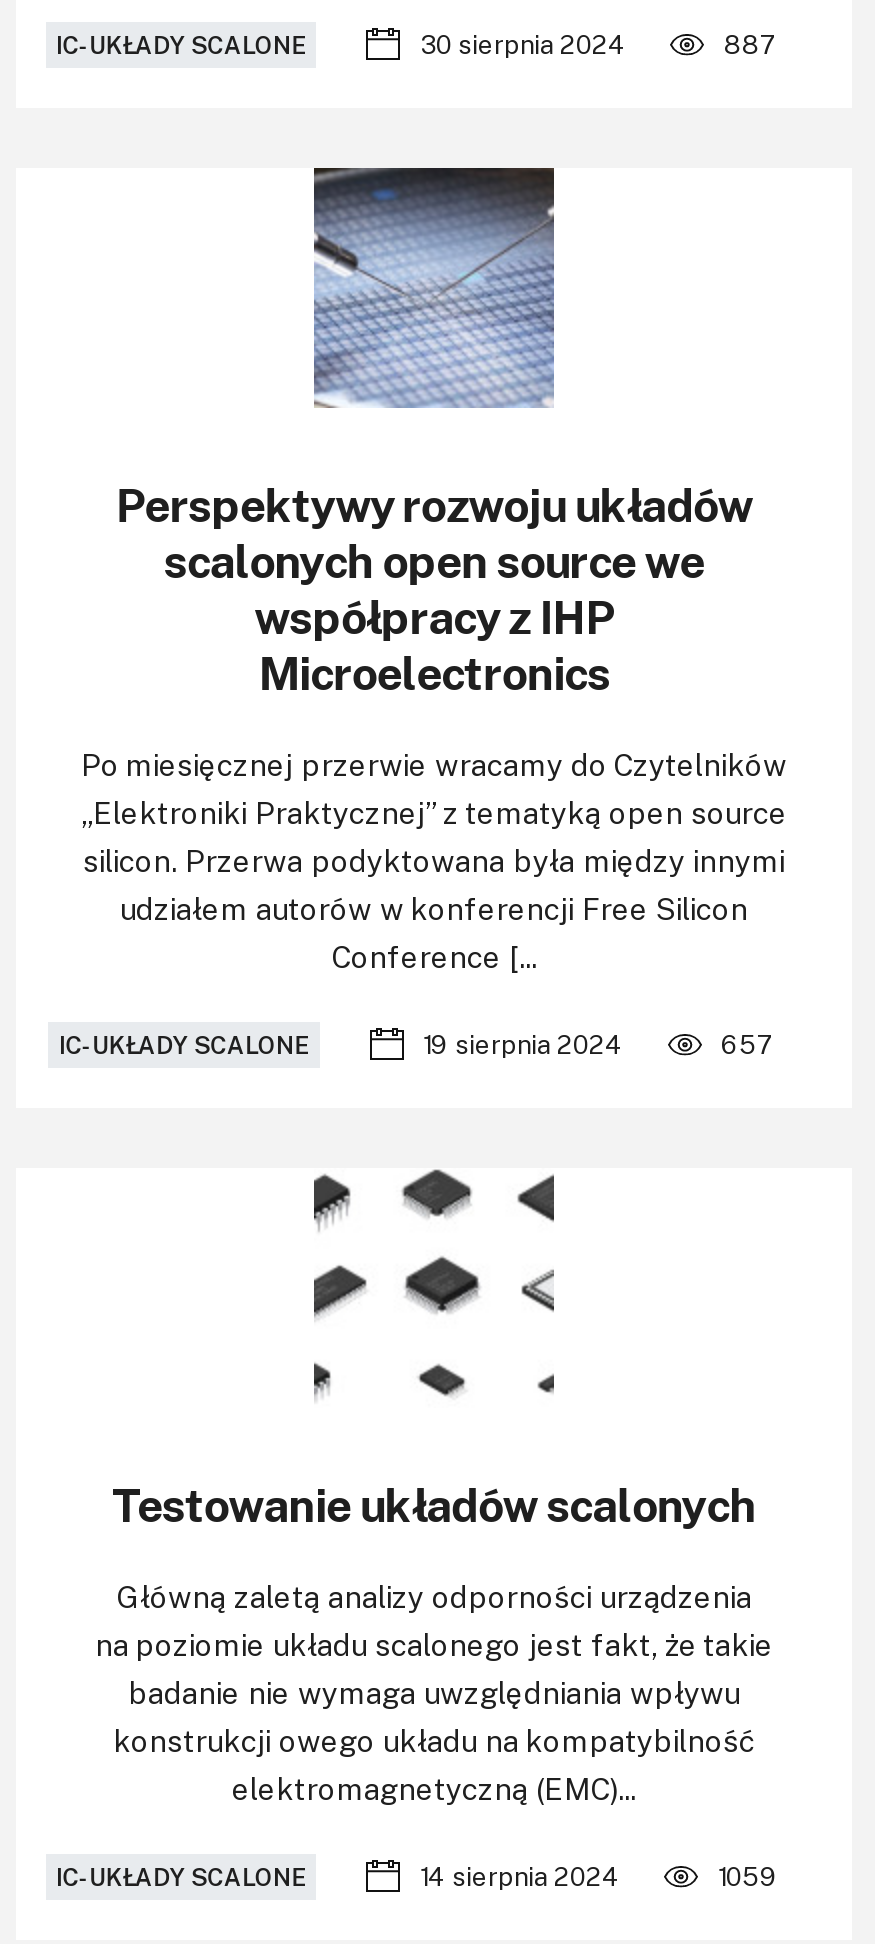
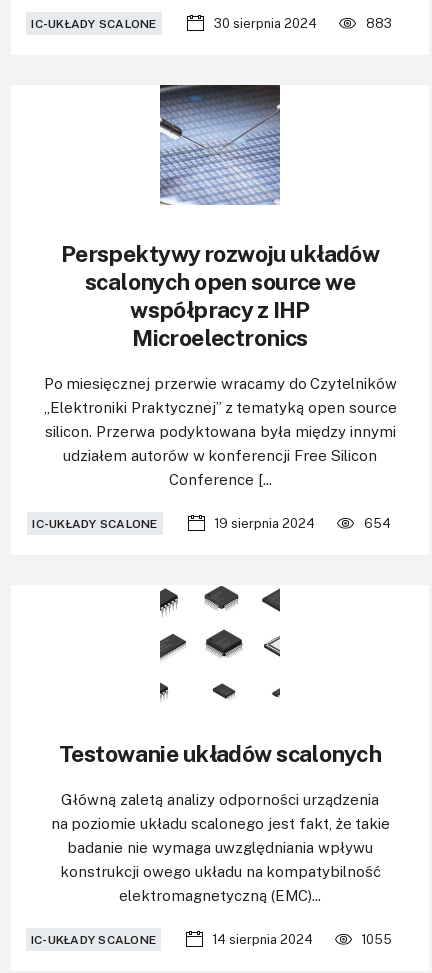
- 887
+ 883

- 657
+ 654

- 1059
+ 1055
